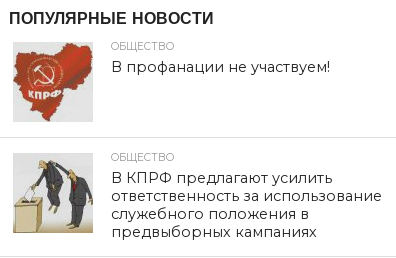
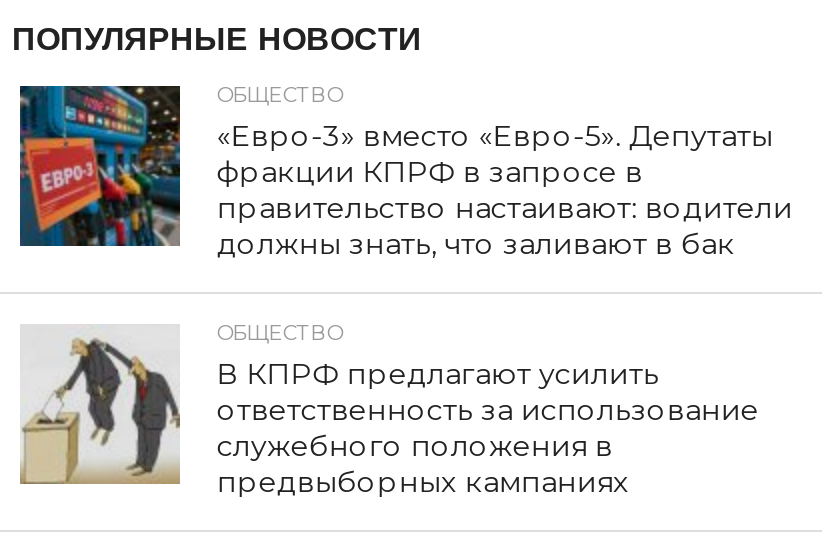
- [image]
- В профанации не участвуем!
+ [image]
+ «Евро-3» вместо «Евро-5». Депутаты
+ фракции КПРФ в запросе в
+ правительство настаивают: водители
+ должны знать, что заливают в бак
